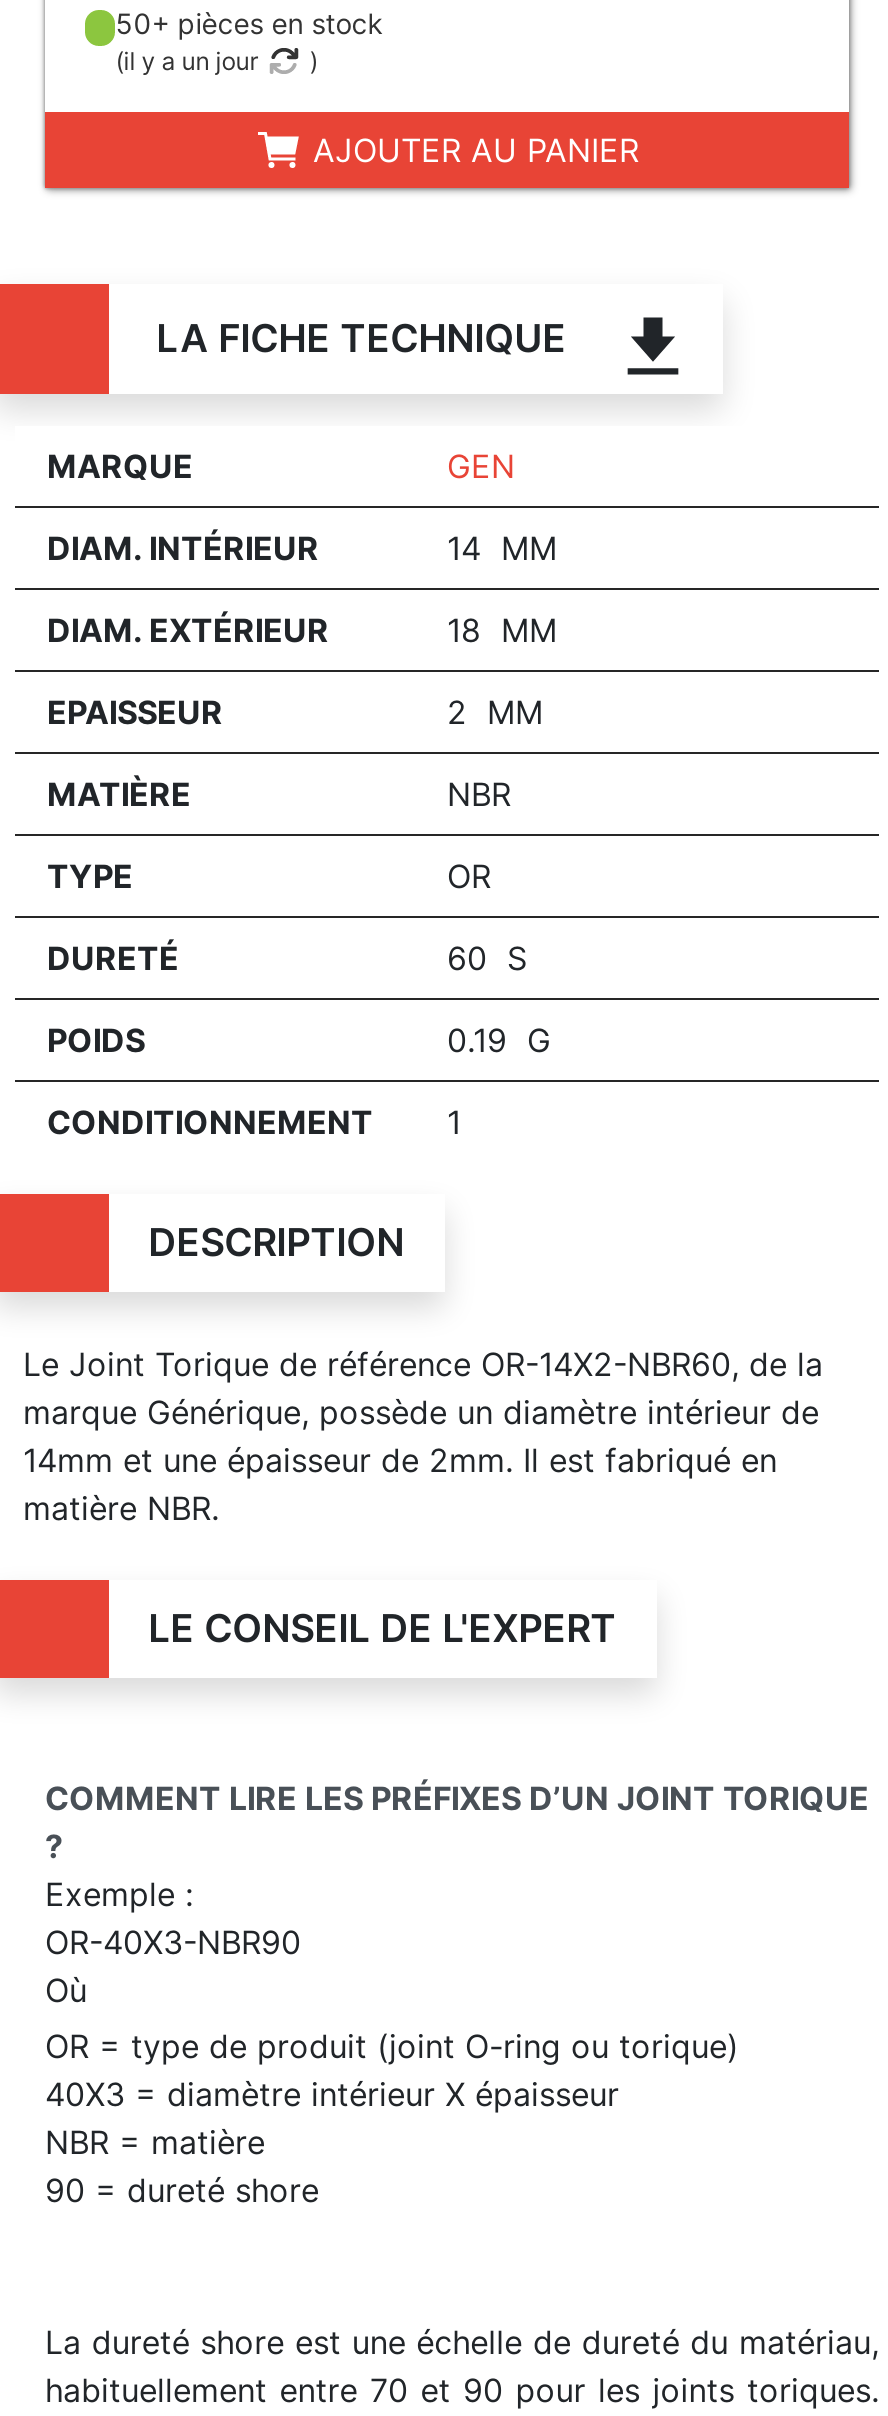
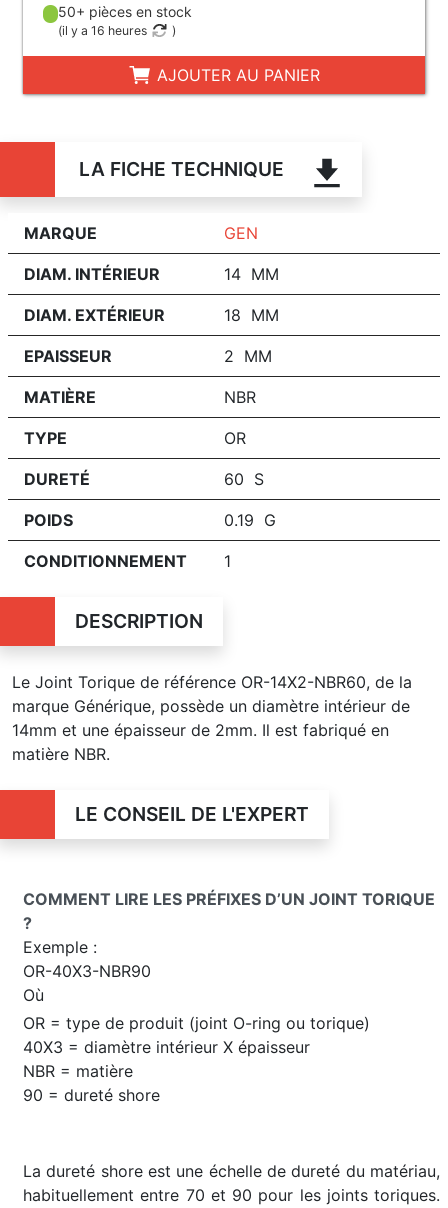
- (il y a un jour
+ (il y a 16 heures
